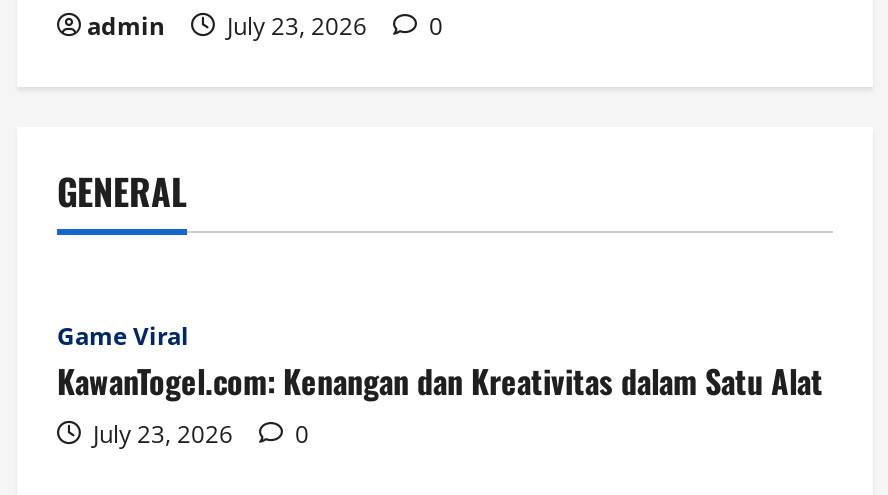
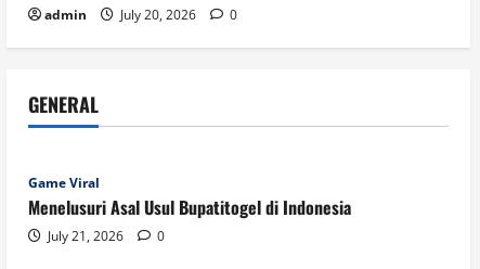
- admin July 23, 2026 0
+ admin July 20, 2026 0

- KawanTogel.com: Kenangan dan Kreativitas dalam Satu Alat
- July 23, 2026
+ Menelusuri Asal Usul Bupatitogel di Indonesia
+ July 21, 2026
